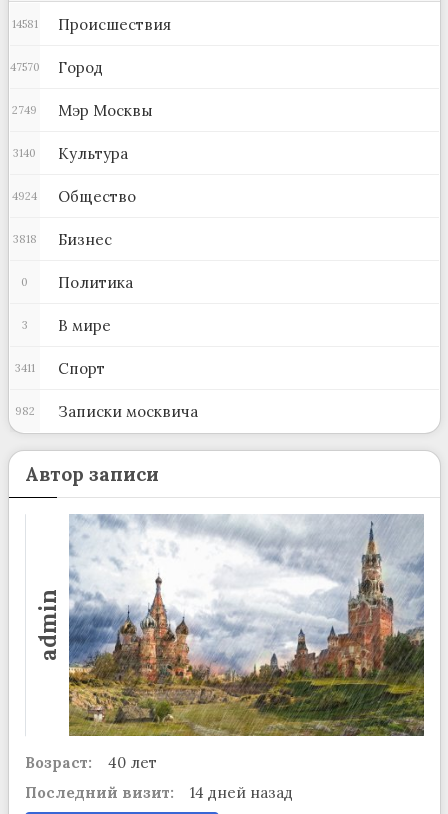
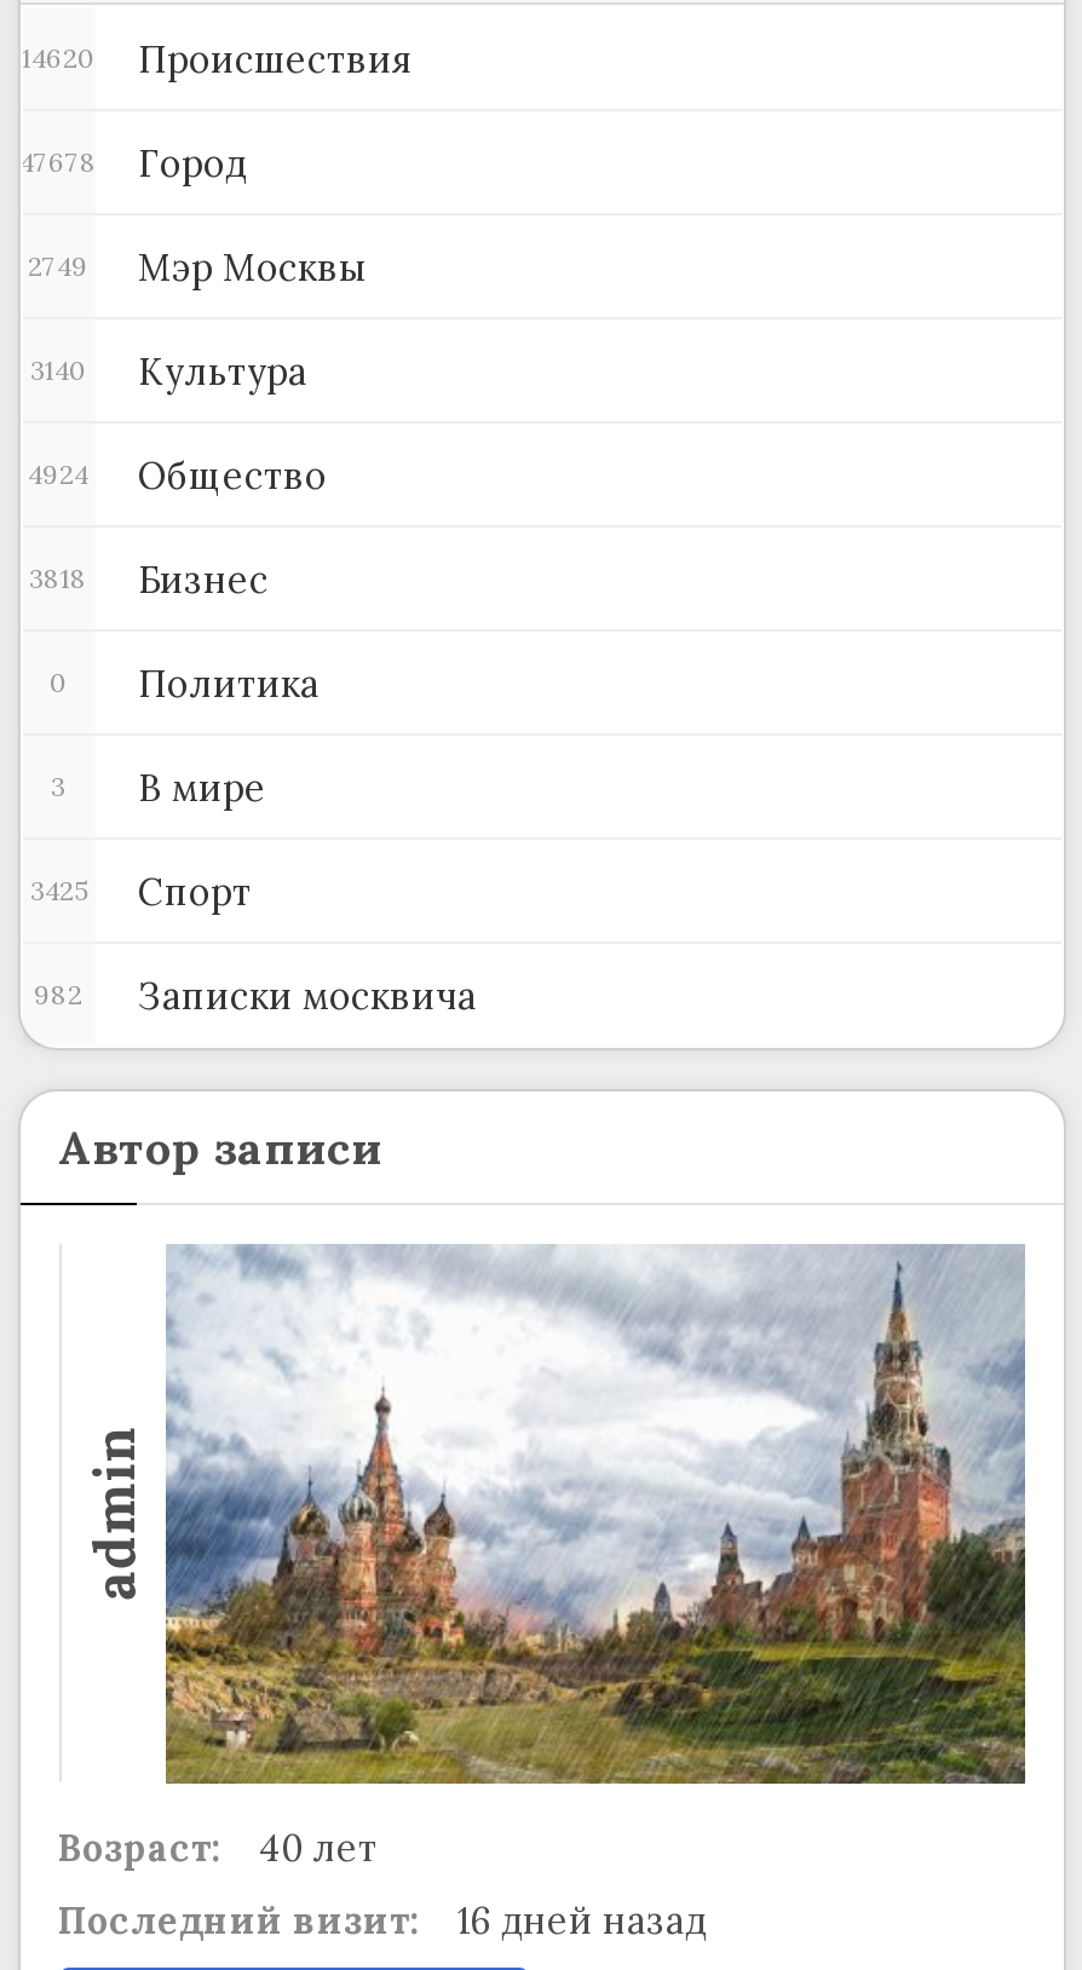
- 14581 Происшествия
+ 14620 Происшествия

- 47570 Город
+ 47678 Город

- 3411 Спорт
+ 3425 Спорт

- Последний визит: 14 дней назад
+ Последний визит: 16 дней назад
